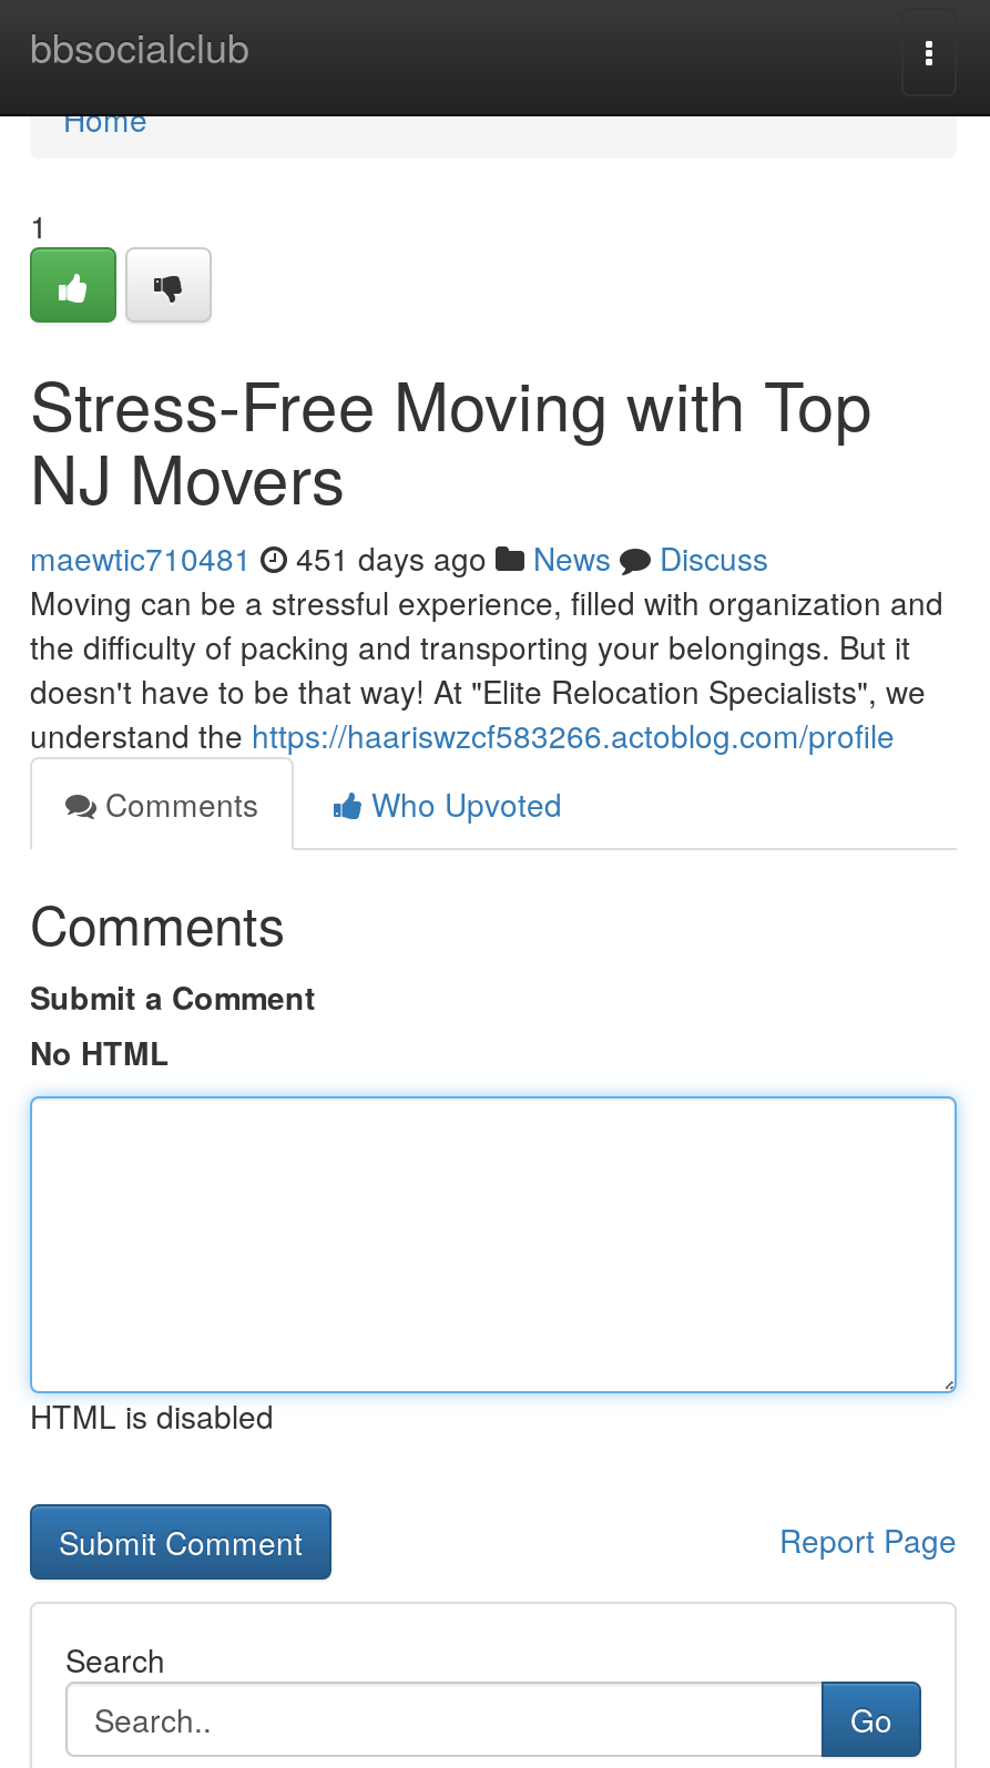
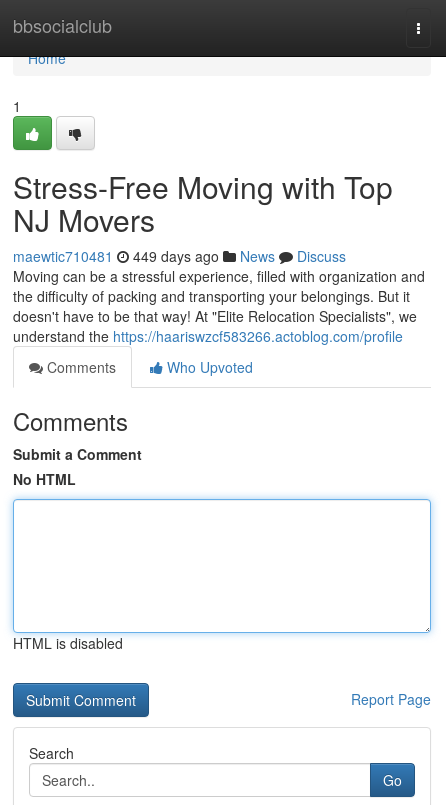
- maewtic710481 451 days ago News Discuss
+ maewtic710481 449 days ago News Discuss
